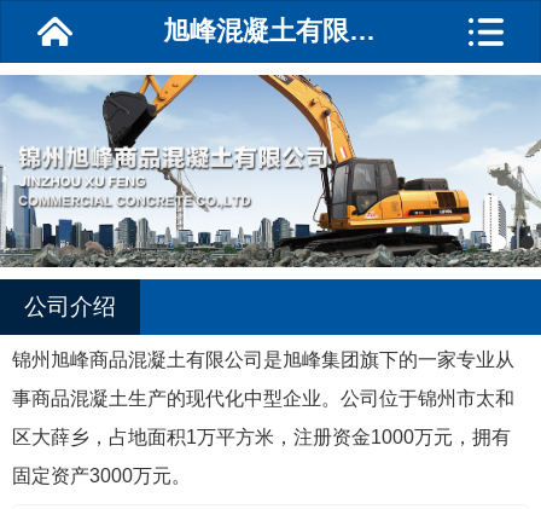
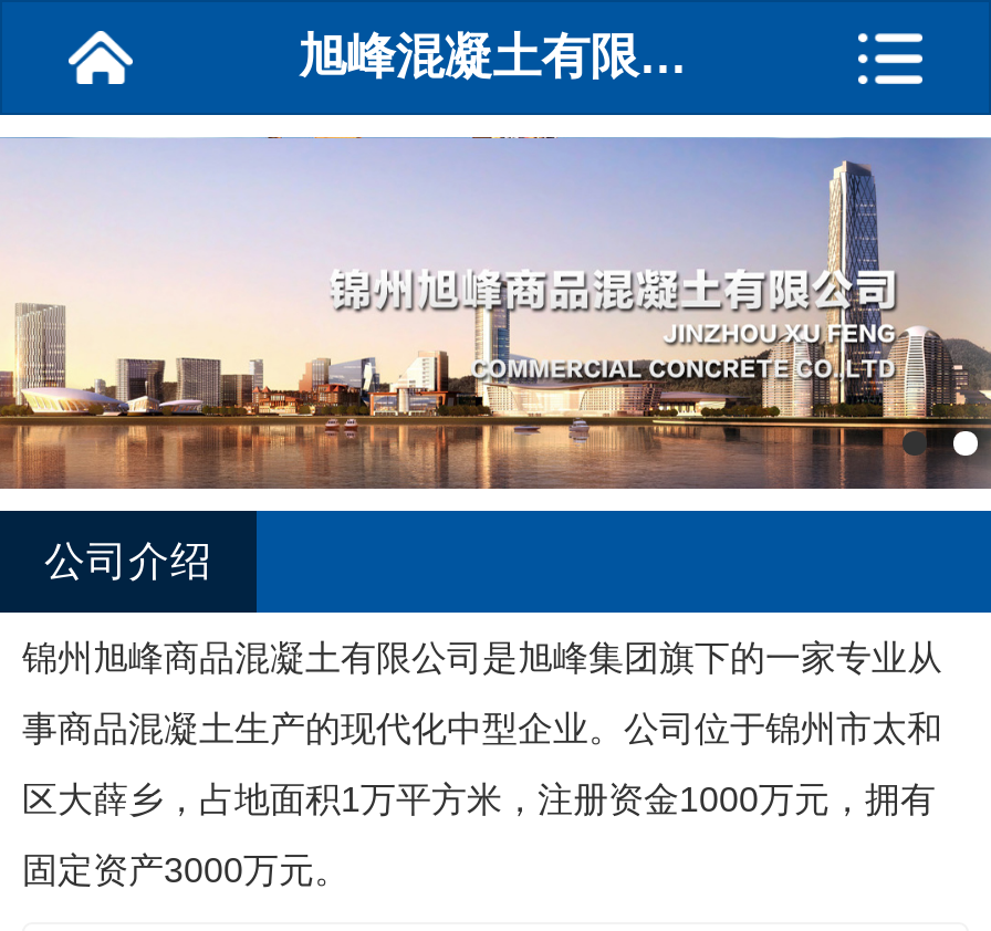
- [image]
+ [image]
